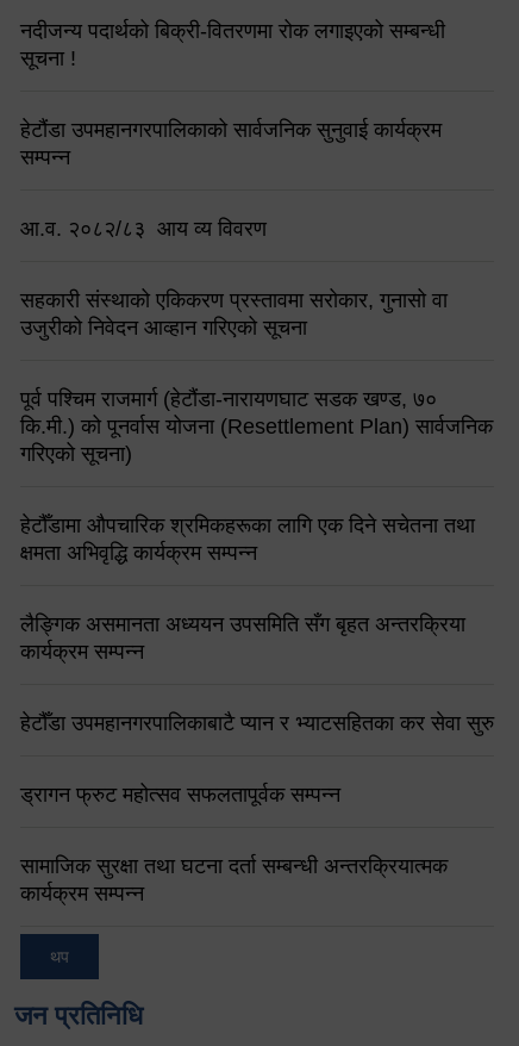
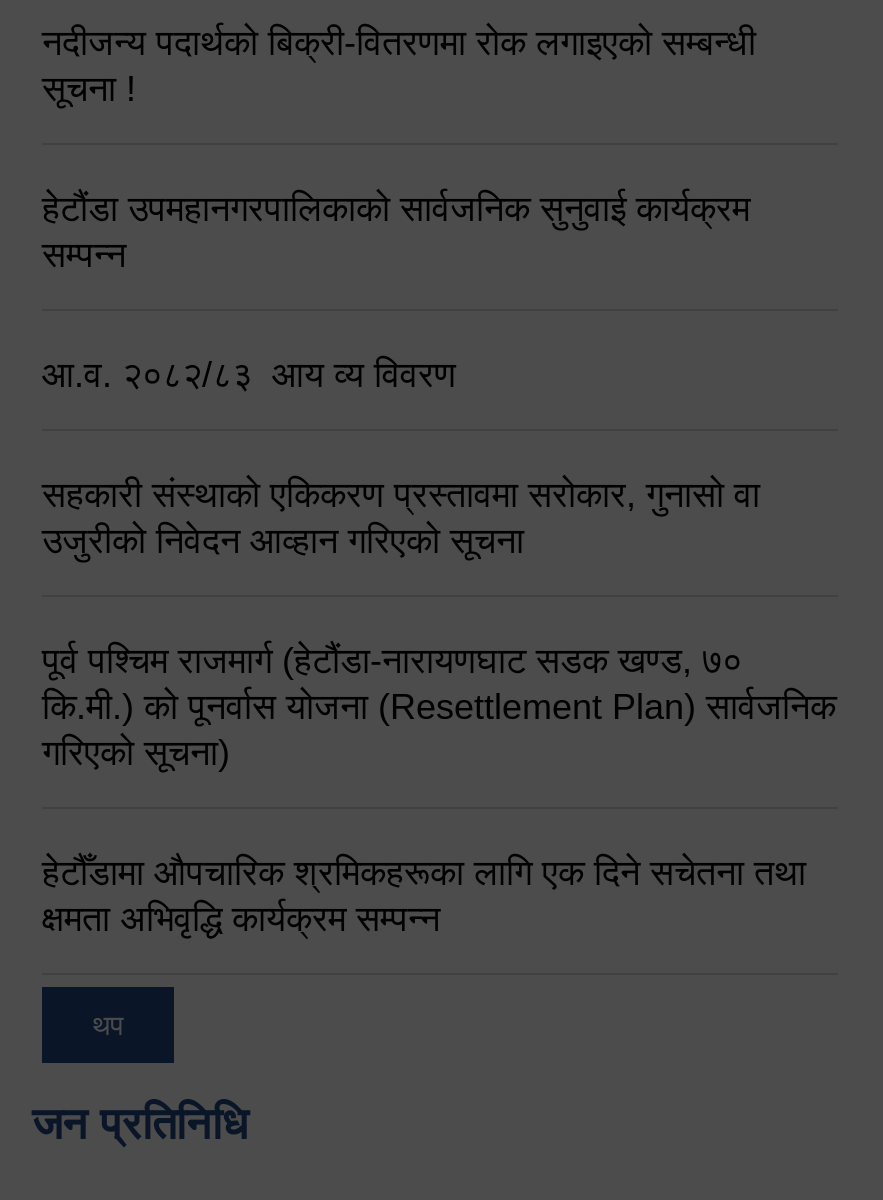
- लैङ्गिक असमानता अध्ययन उपसमिति सँग बृहत अन्तरक्रिया
- कार्यक्रम सम्पन्न
- हेटौँडा उपमहानगरपालिकाबाटै प्यान र भ्याटसहितका कर सेवा सुरु
- ड्रागन फ्रुट महोत्सव सफलतापूर्वक सम्पन्न
- सामाजिक सुरक्षा तथा घटना दर्ता सम्बन्धी अन्तरक्रियात्मक
- कार्यक्रम सम्पन्न
